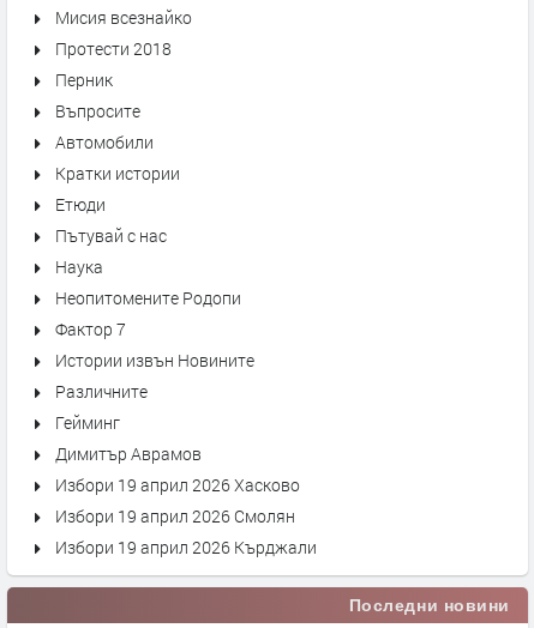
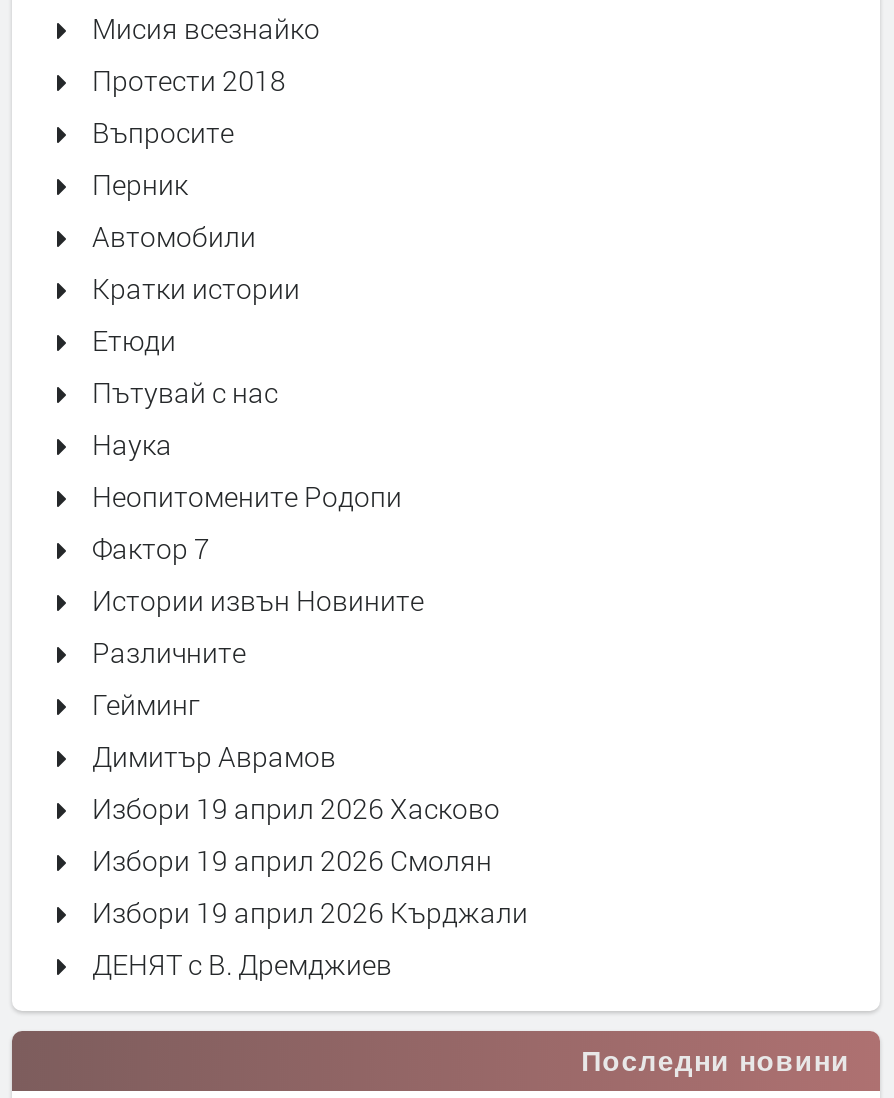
moved up: Въпросите

+ ДЕНЯТ с В. Дремджиев
